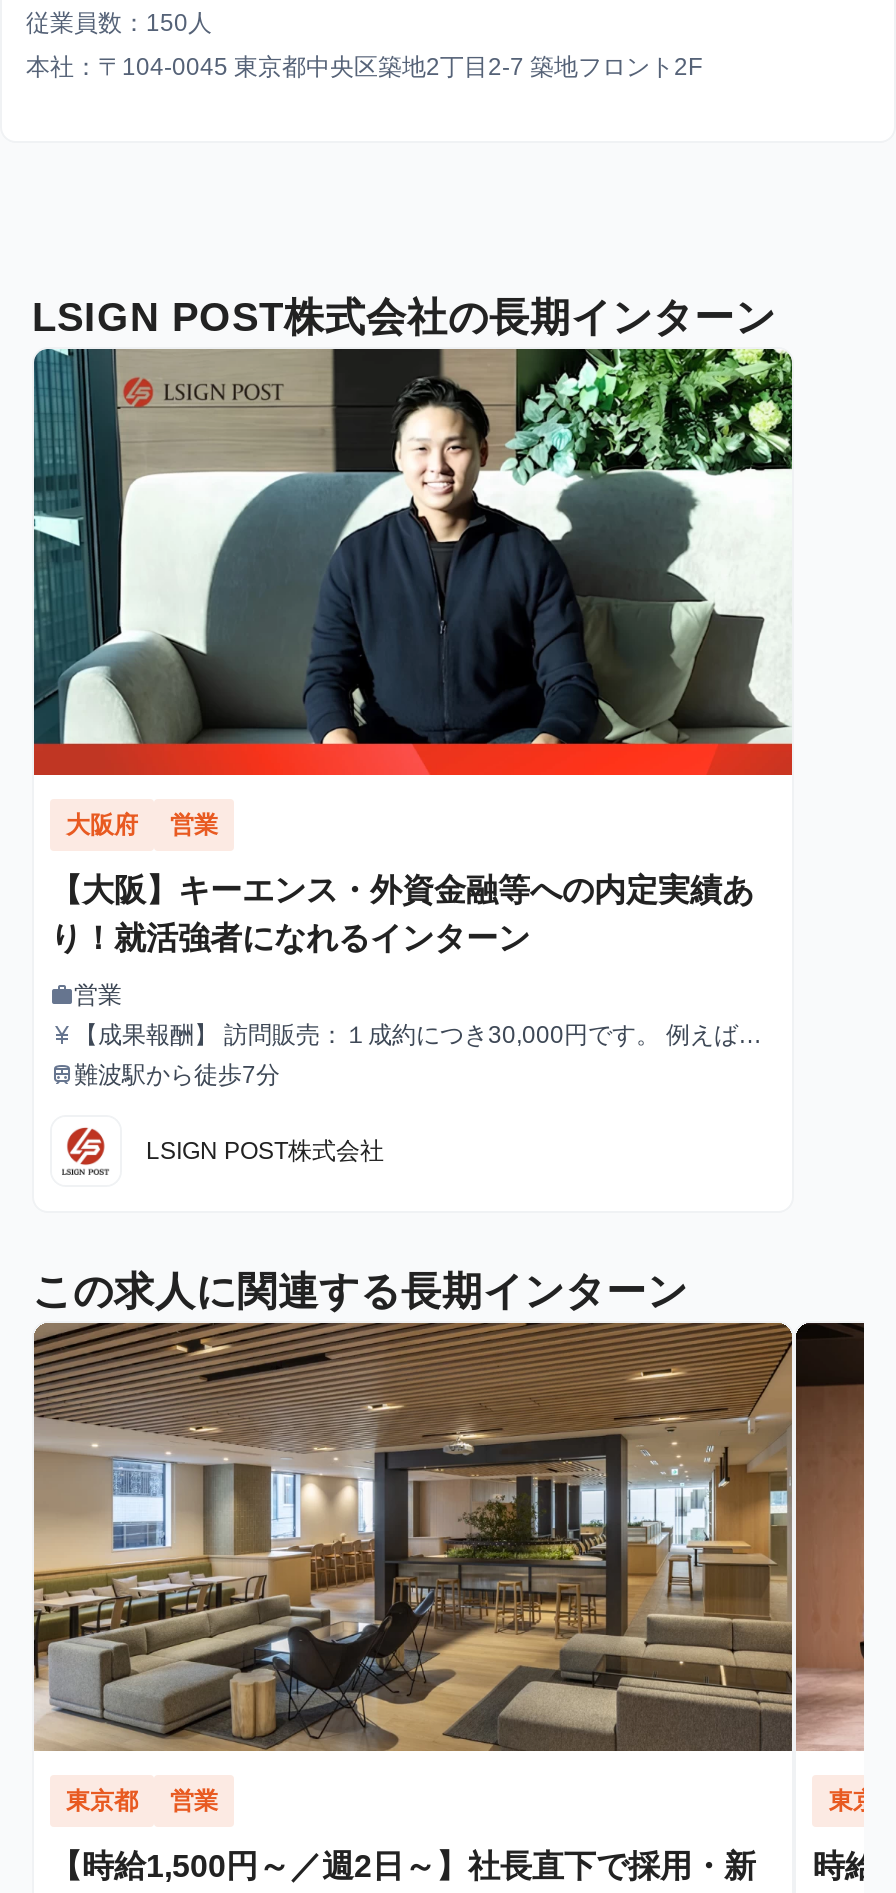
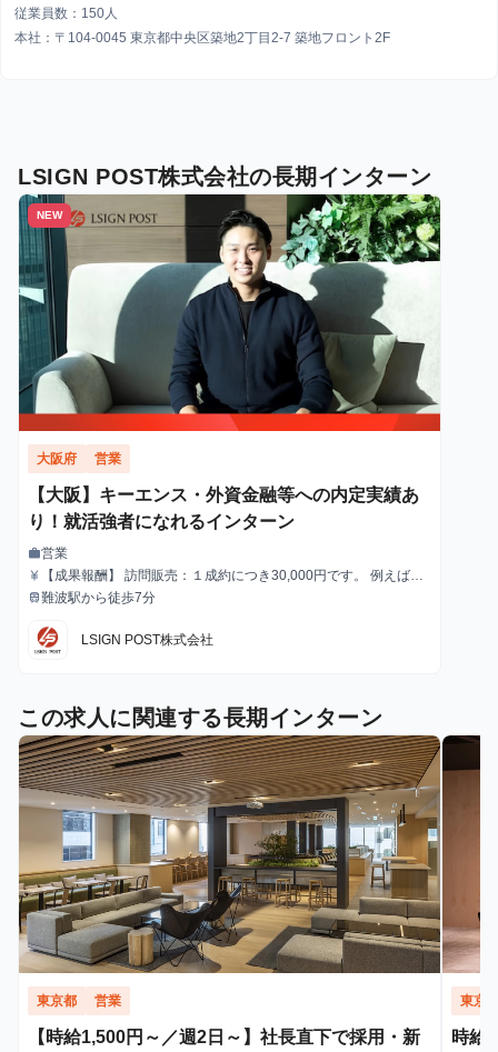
+ NEW
